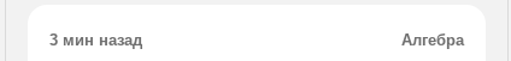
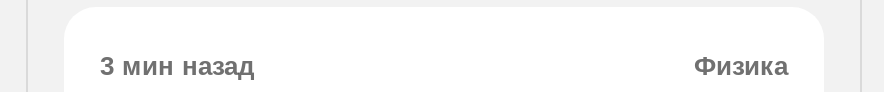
- Алгебра
+ Физика
